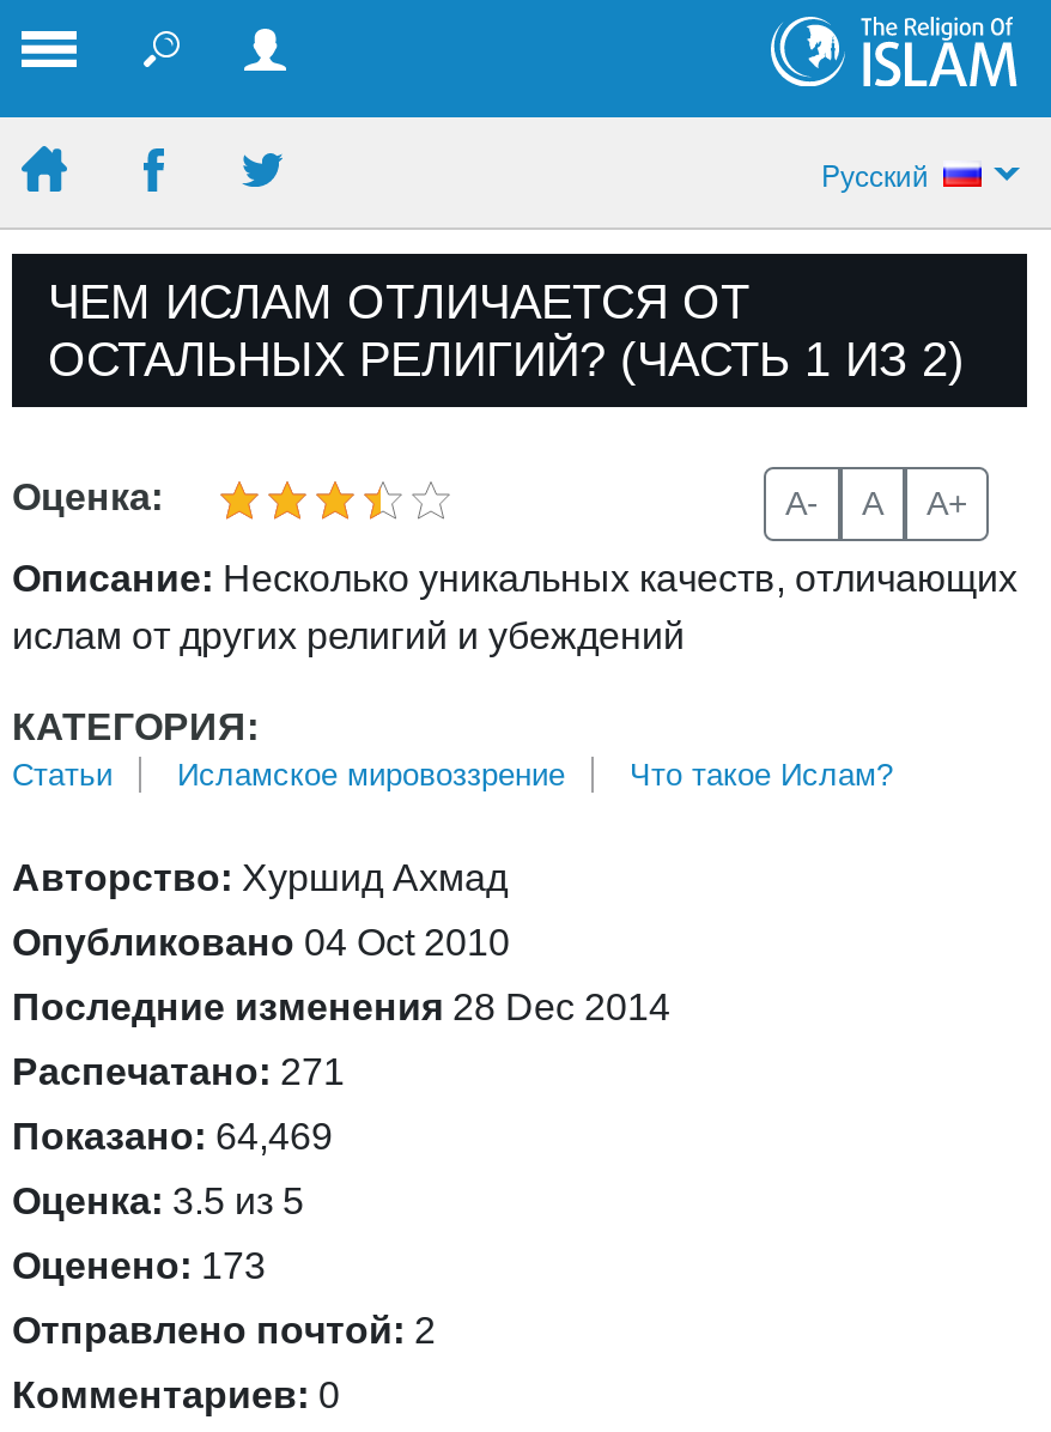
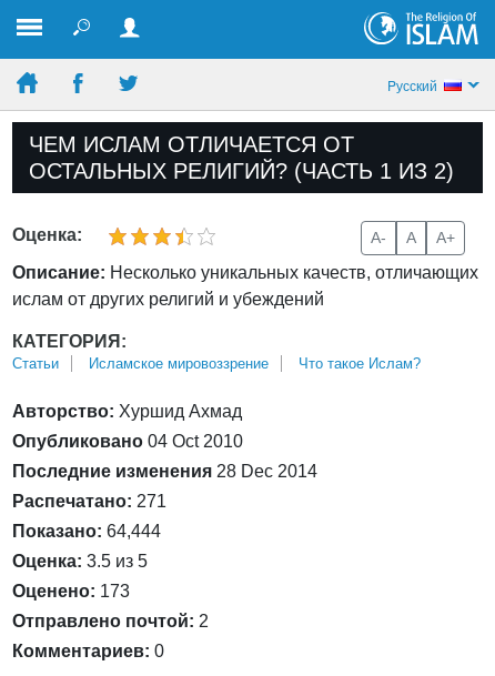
- Показано: 64,469
+ Показано: 64,444
